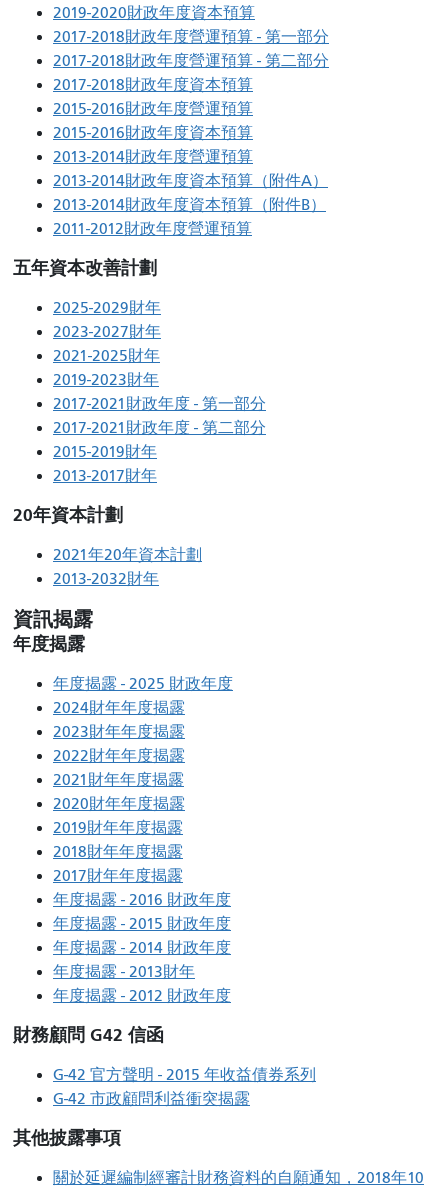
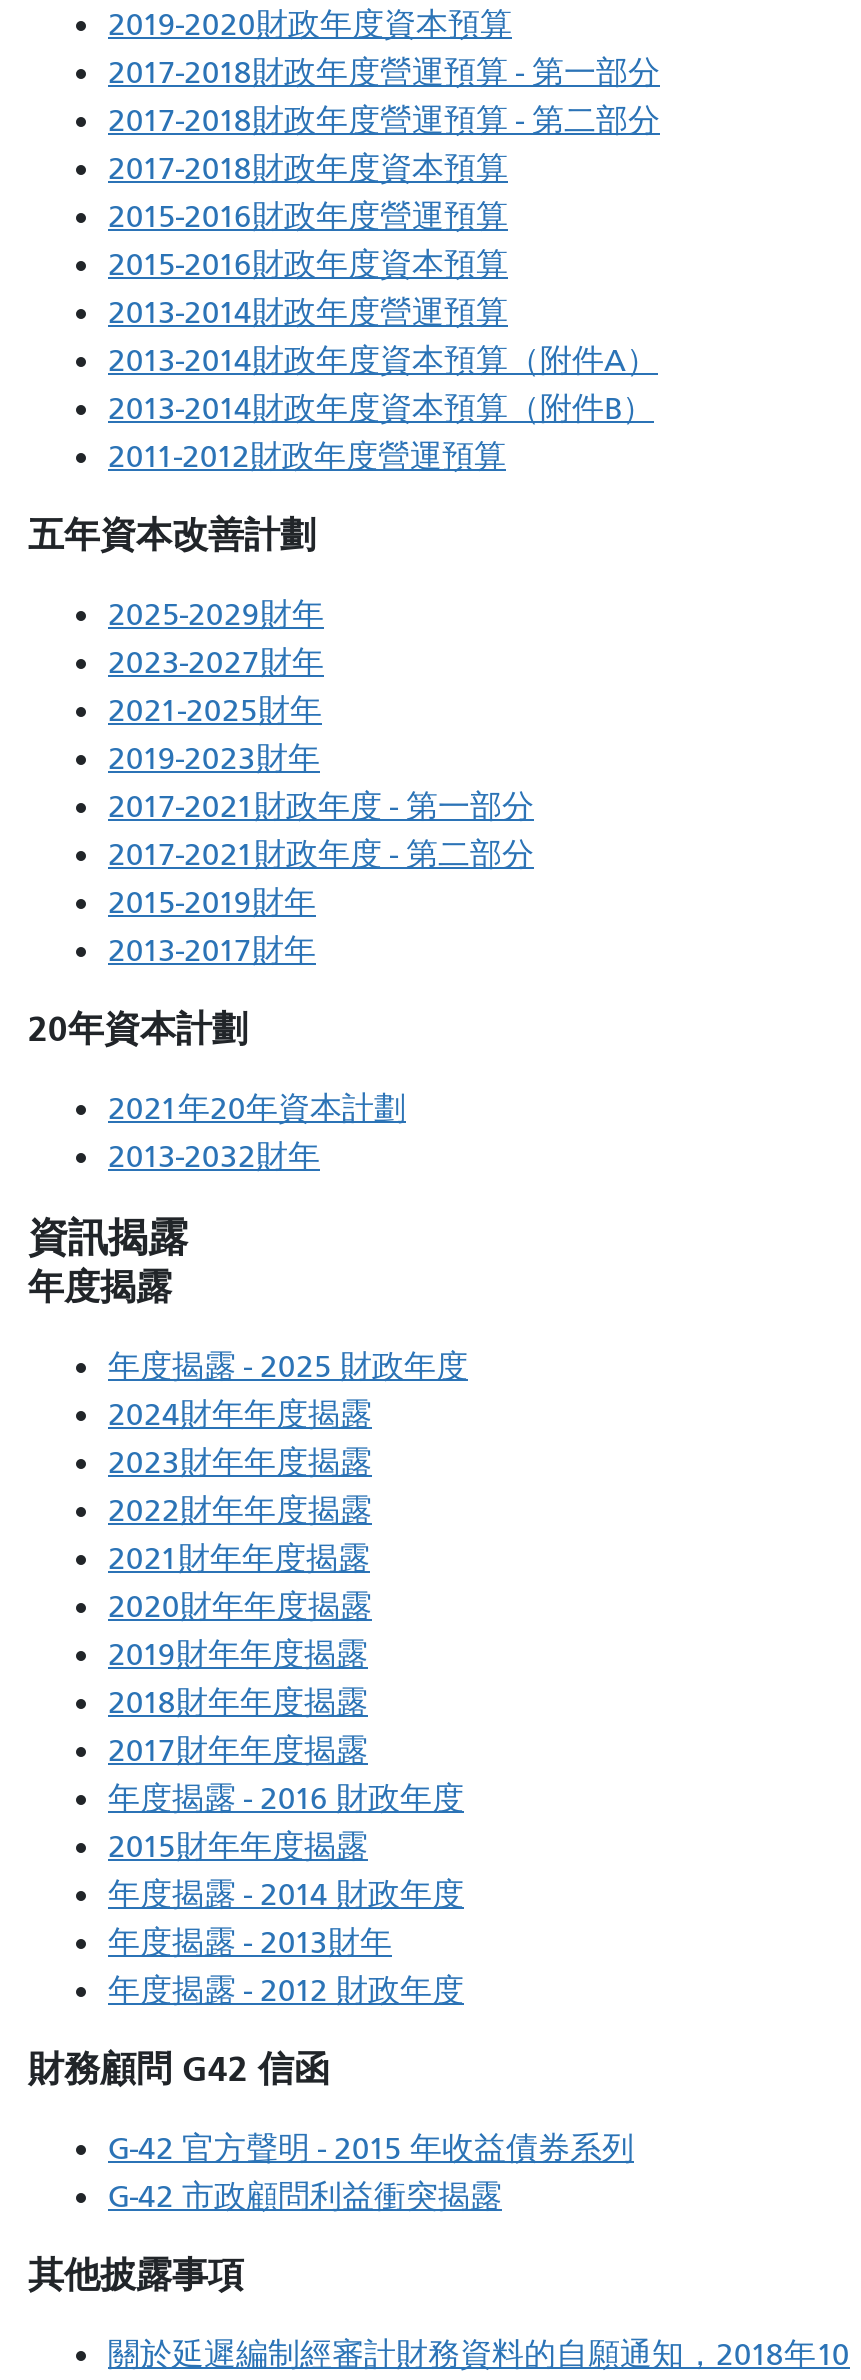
- 年度揭露 - 2015 財政年度
+ 2015財年年度揭露
